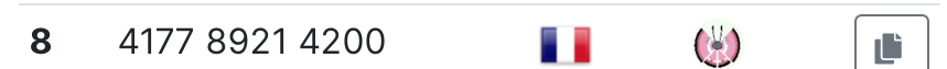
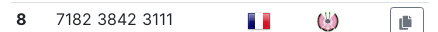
- 8 4177 8921 4200
+ 8 7182 3842 3111
